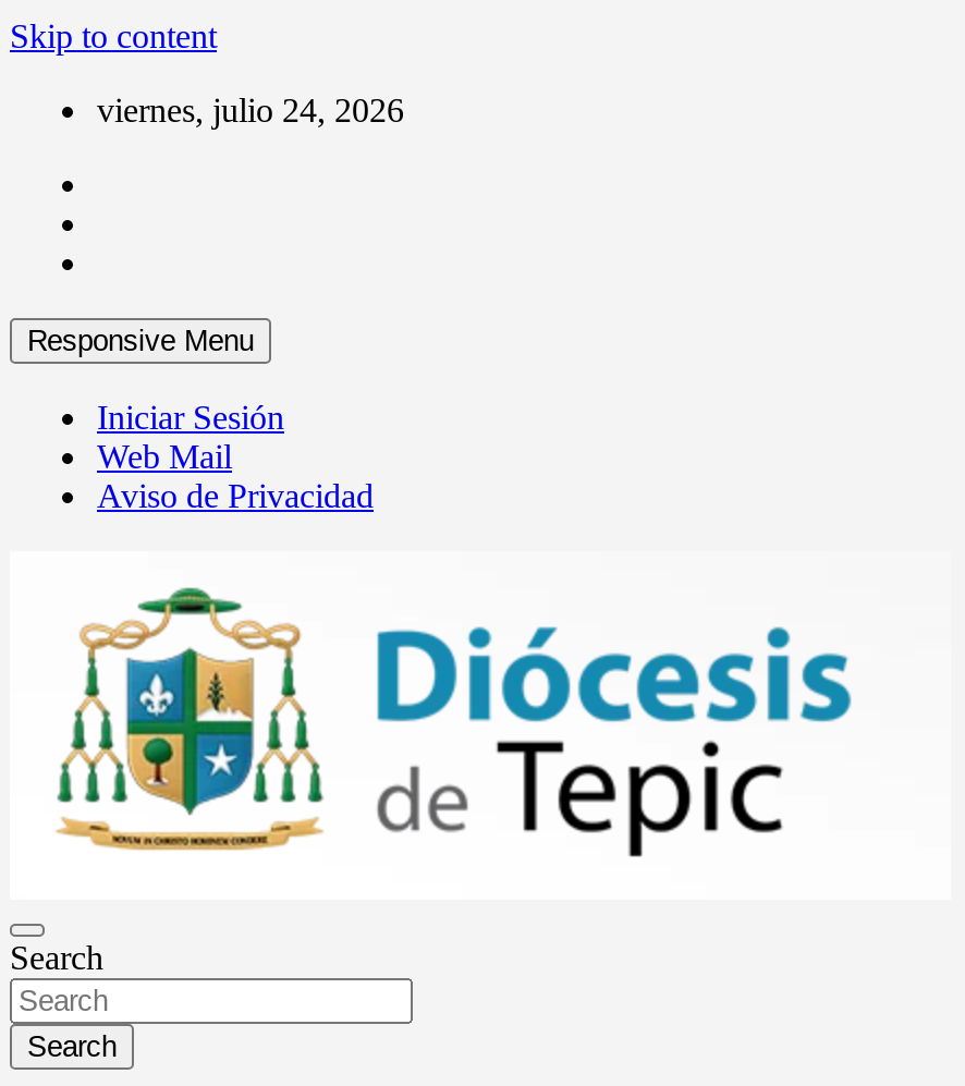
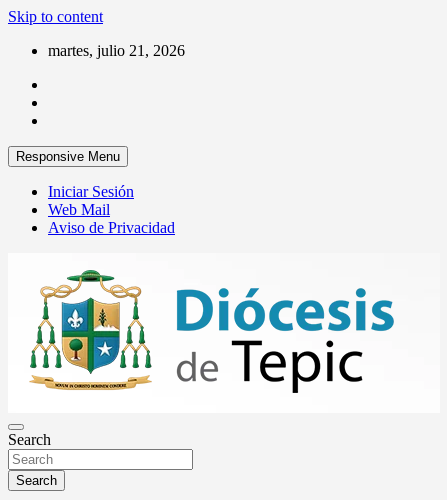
- viernes, julio 24, 2026
+ martes, julio 21, 2026
